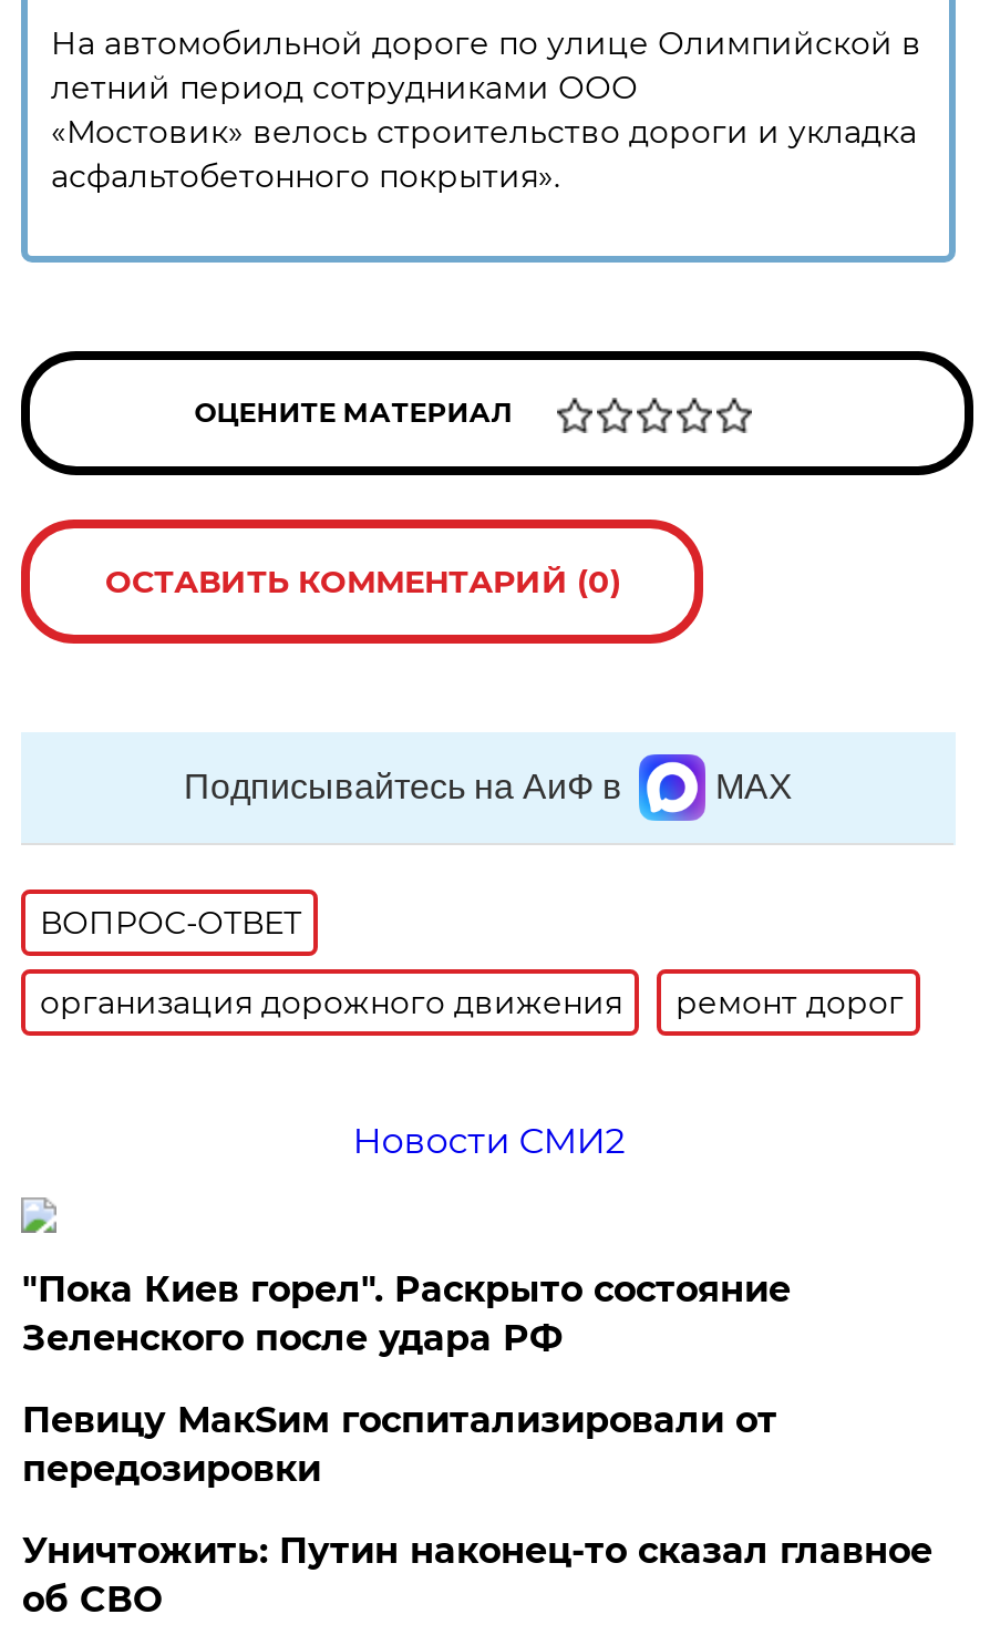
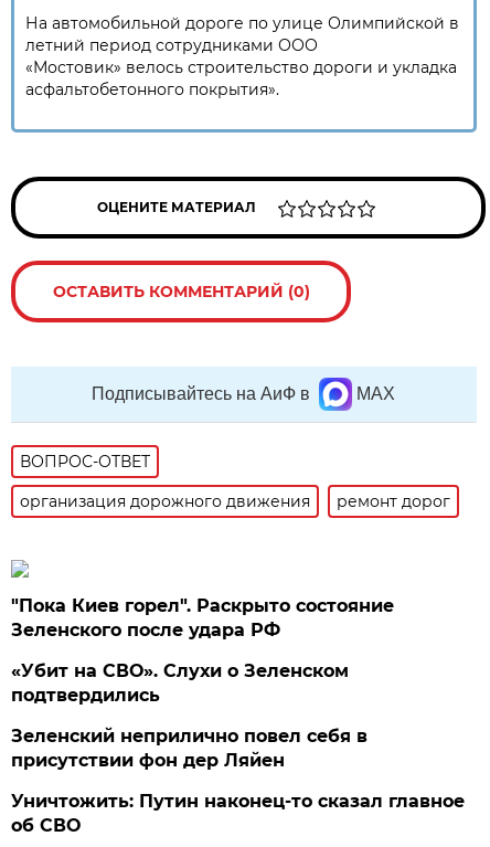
- Новости СМИ2

moved up: "Пока Киев горел". Раскрыто состояние | Зеленского после удара РФ

- Певицу МакSим госпитализировали от
- передозировки
+ «Убит на СВО». Слухи о Зеленском
+ подтвердились
+ Зеленский неприлично повел cебя в
+ присутствии фон дер Ляйен
